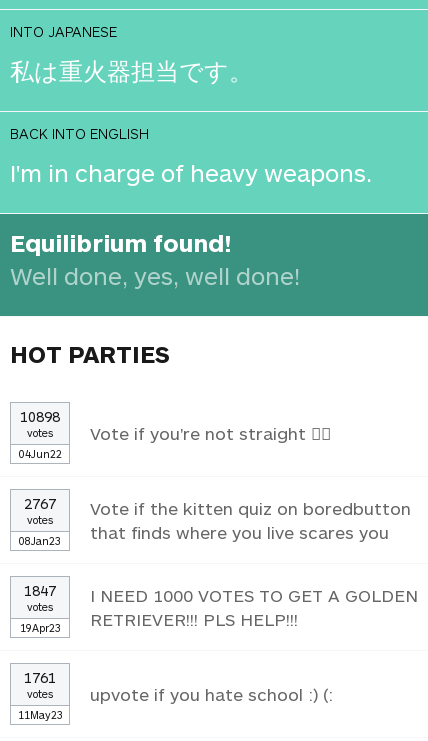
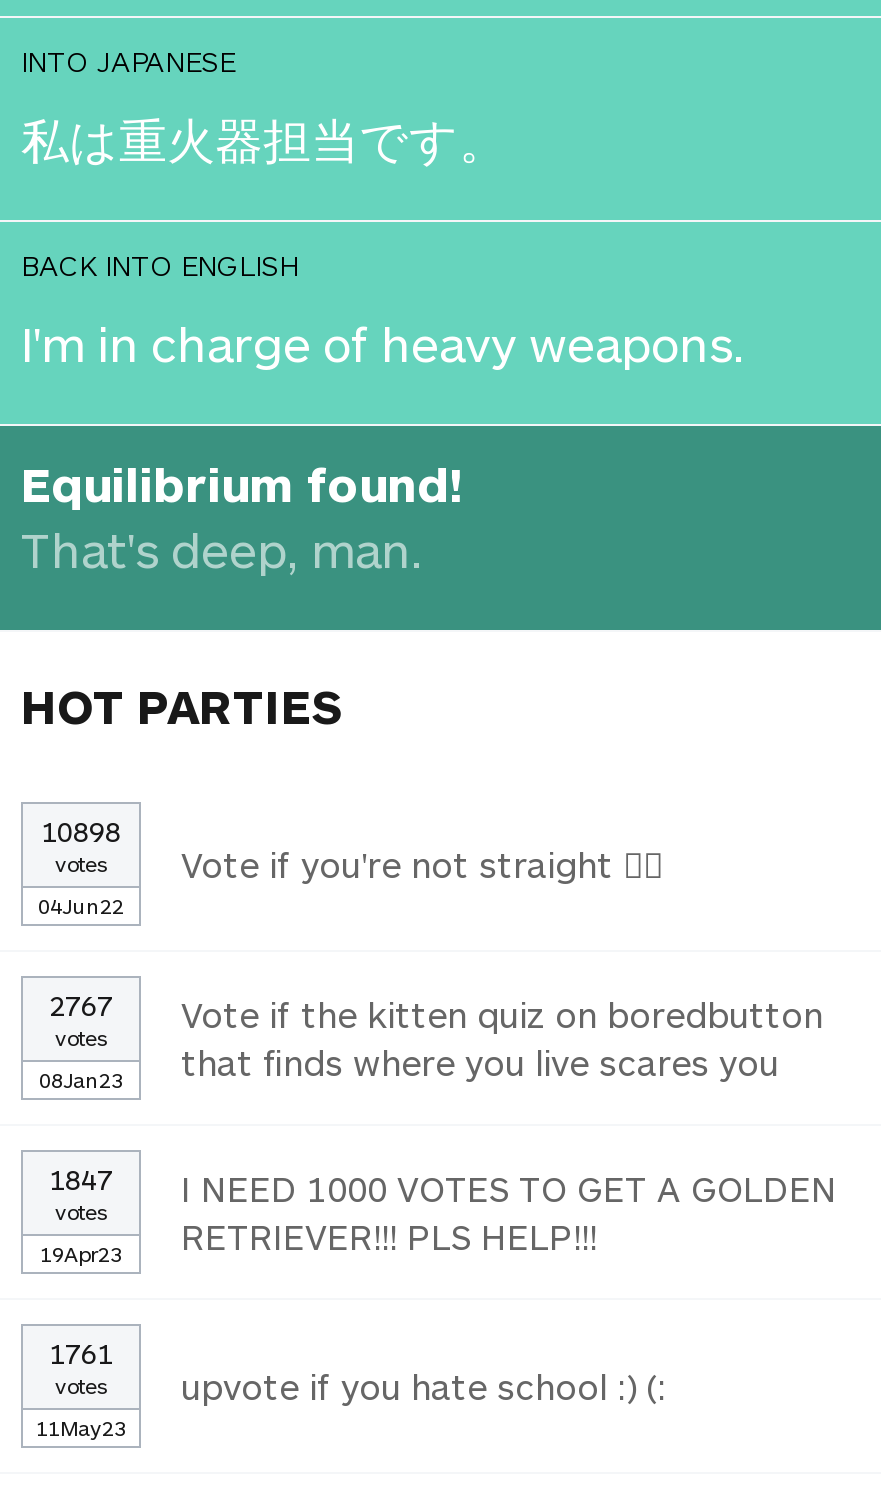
- Well done, yes, well done!
+ That's deep, man.
